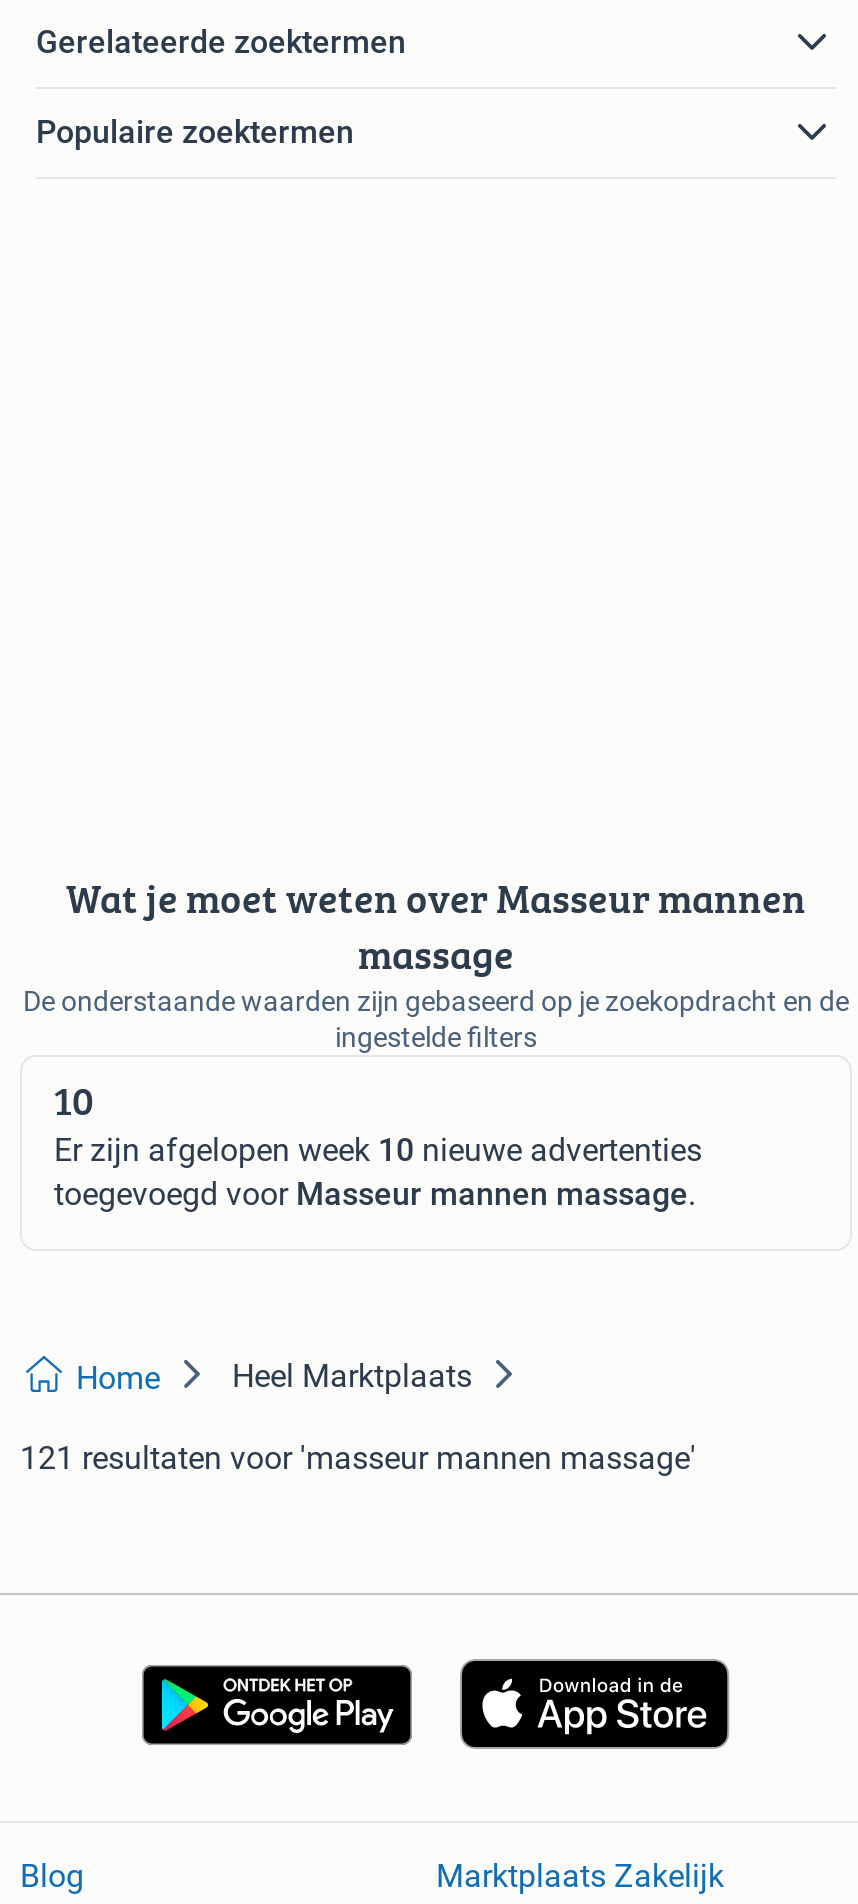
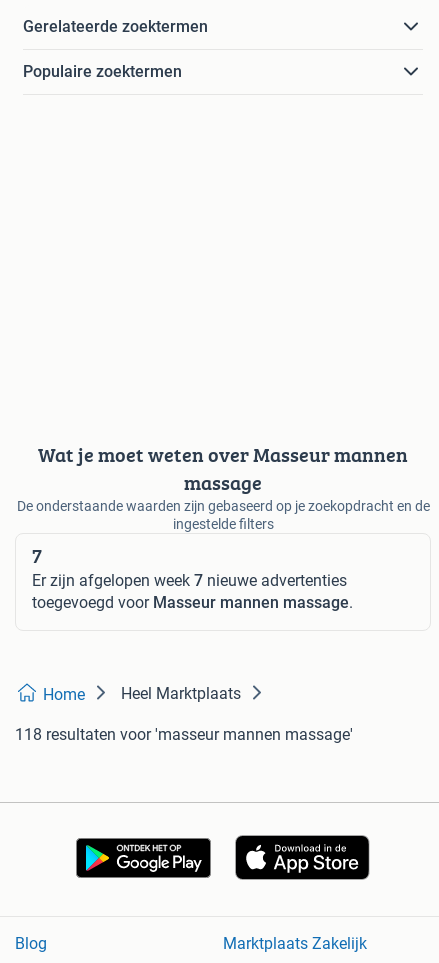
- 10
+ 7

- Er zijn afgelopen week 10 nieuwe advertenties
+ Er zijn afgelopen week 7 nieuwe advertenties

- 121 resultaten voor 'masseur mannen massage'
+ 118 resultaten voor 'masseur mannen massage'
